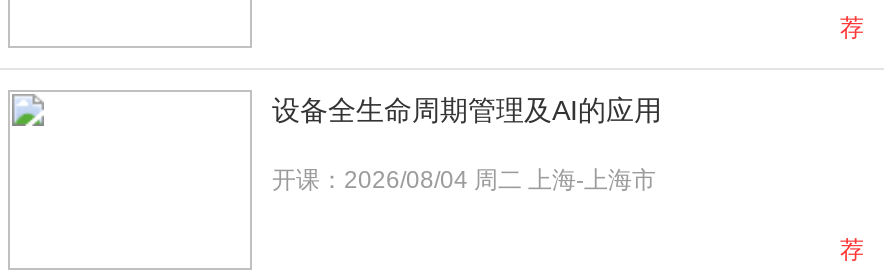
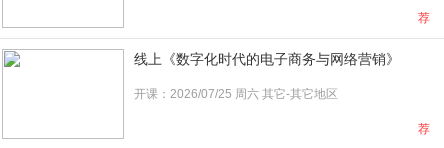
- 设备全生命周期管理及AI的应用
+ 线上《数字化时代的电子商务与网络营销》

- 开课：2026/08/04 周二 上海-上海市
+ 开课：2026/07/25 周六 其它-其它地区
